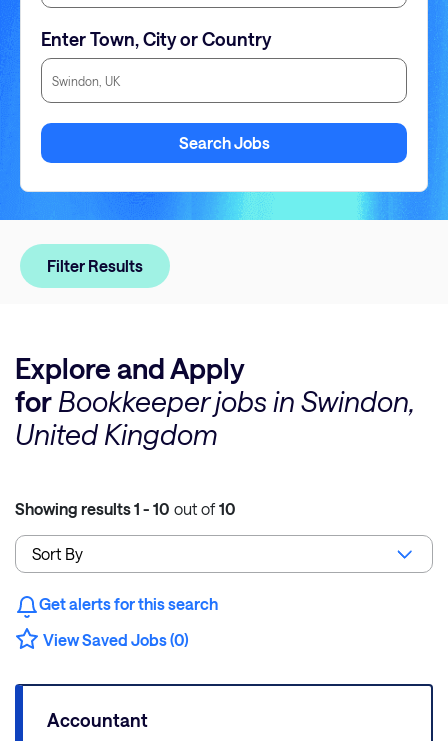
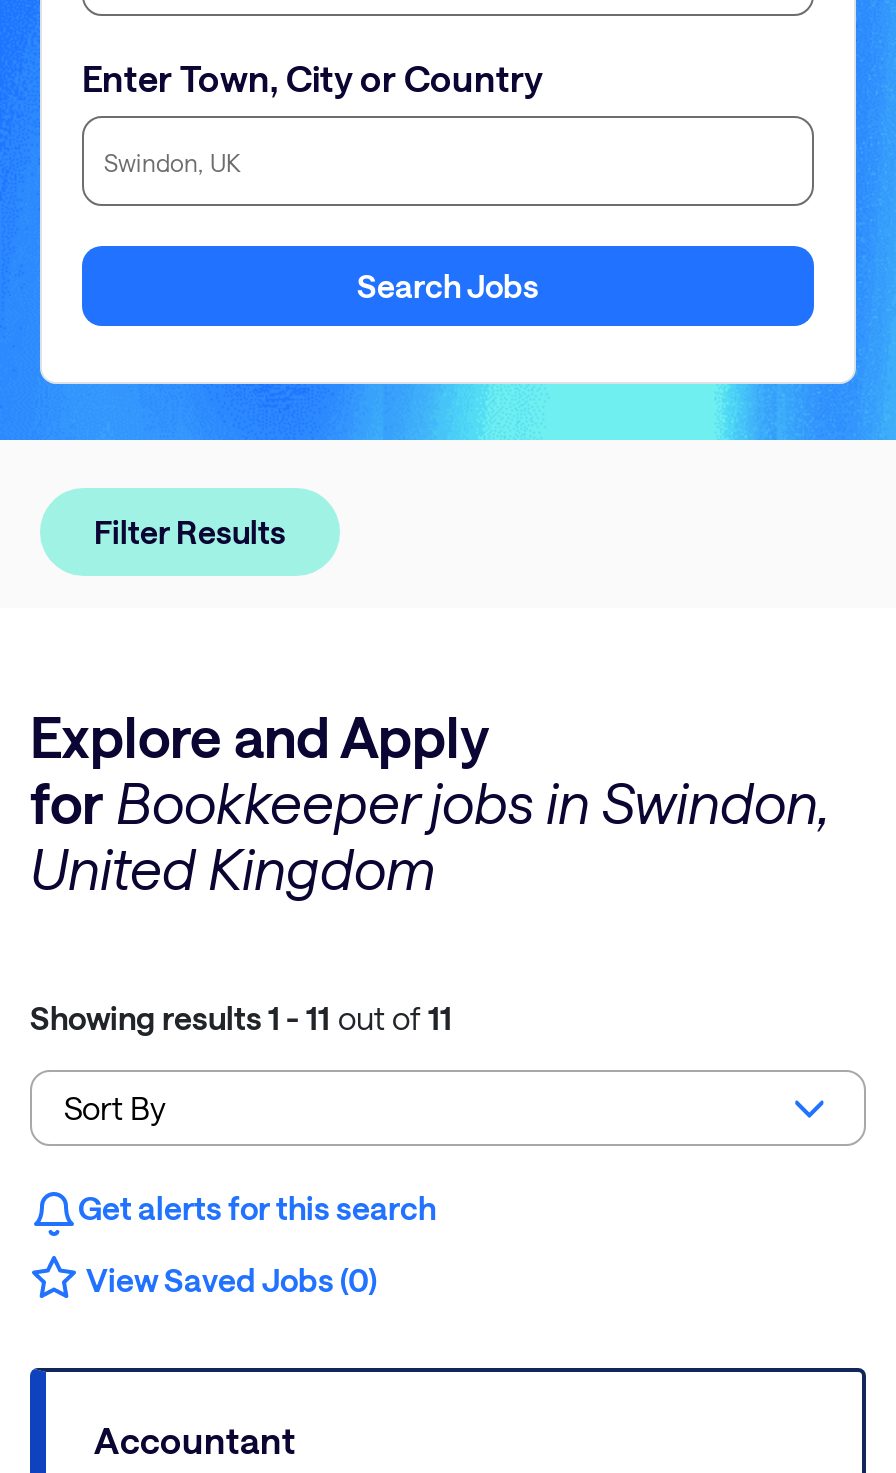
- Showing results 1 - 10 out of 10
+ Showing results 1 - 11 out of 11
